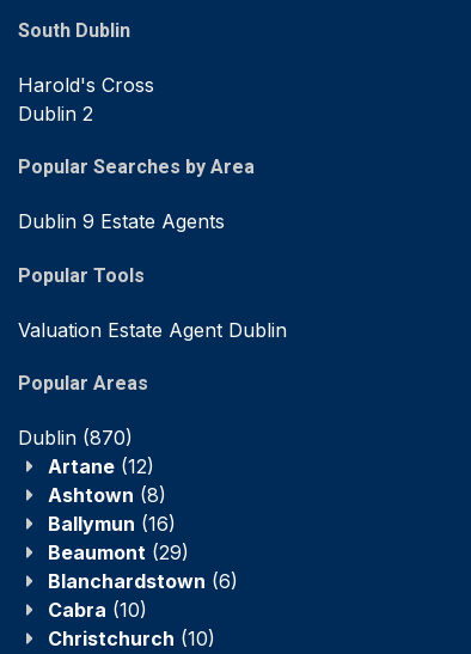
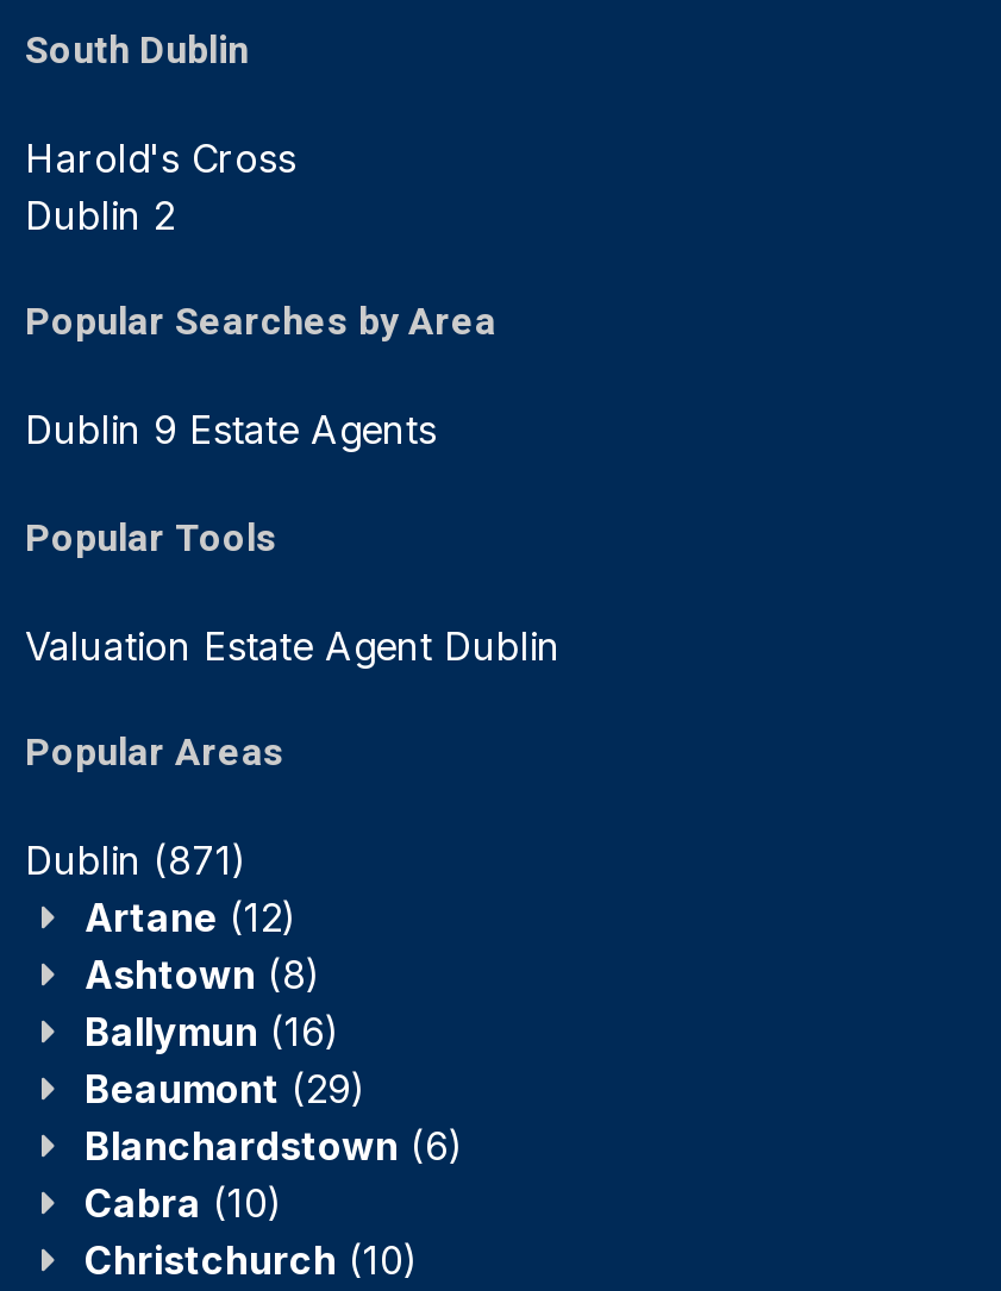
- Dublin (870)
+ Dublin (871)
